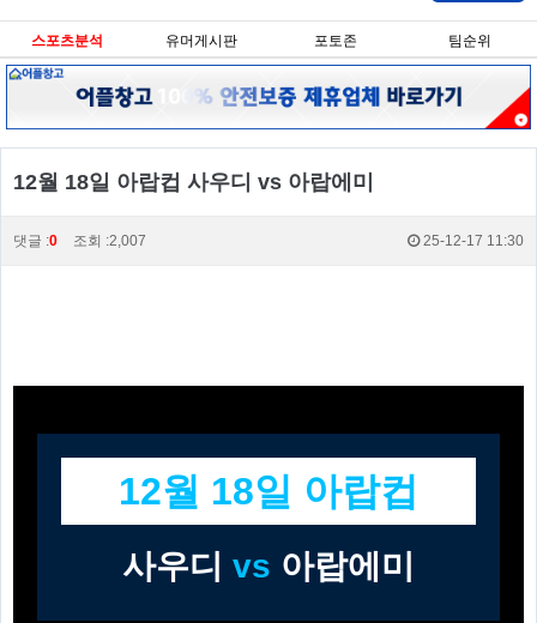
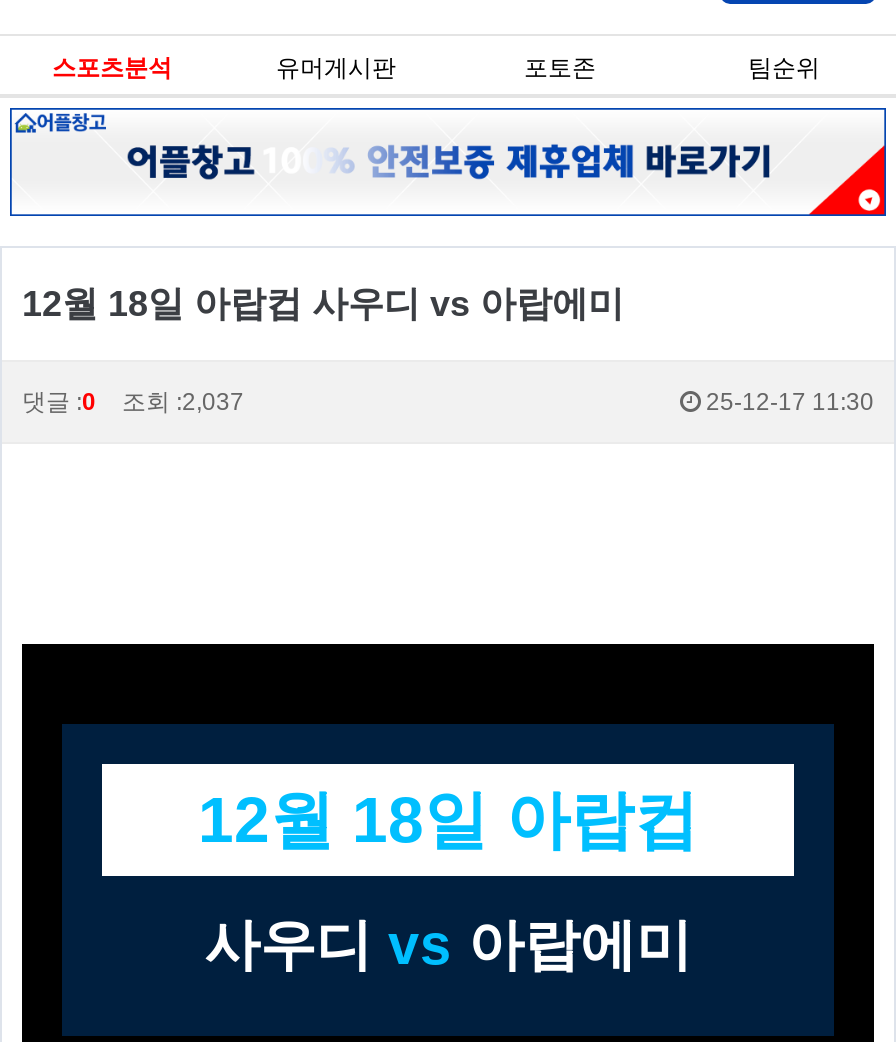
- 댓글 : 0 조회 :2,007
+ 댓글 : 0 조회 :2,037
